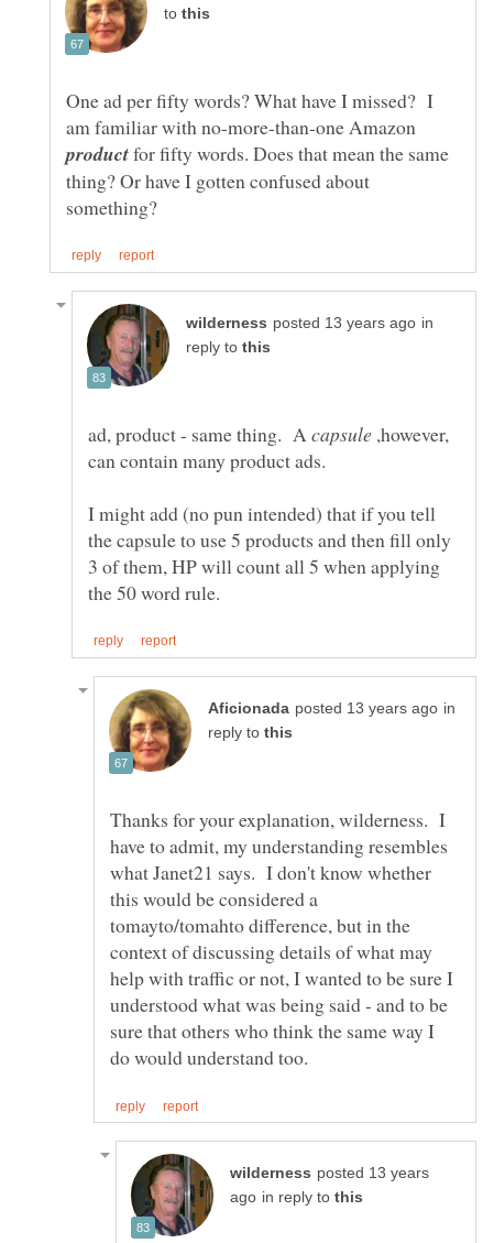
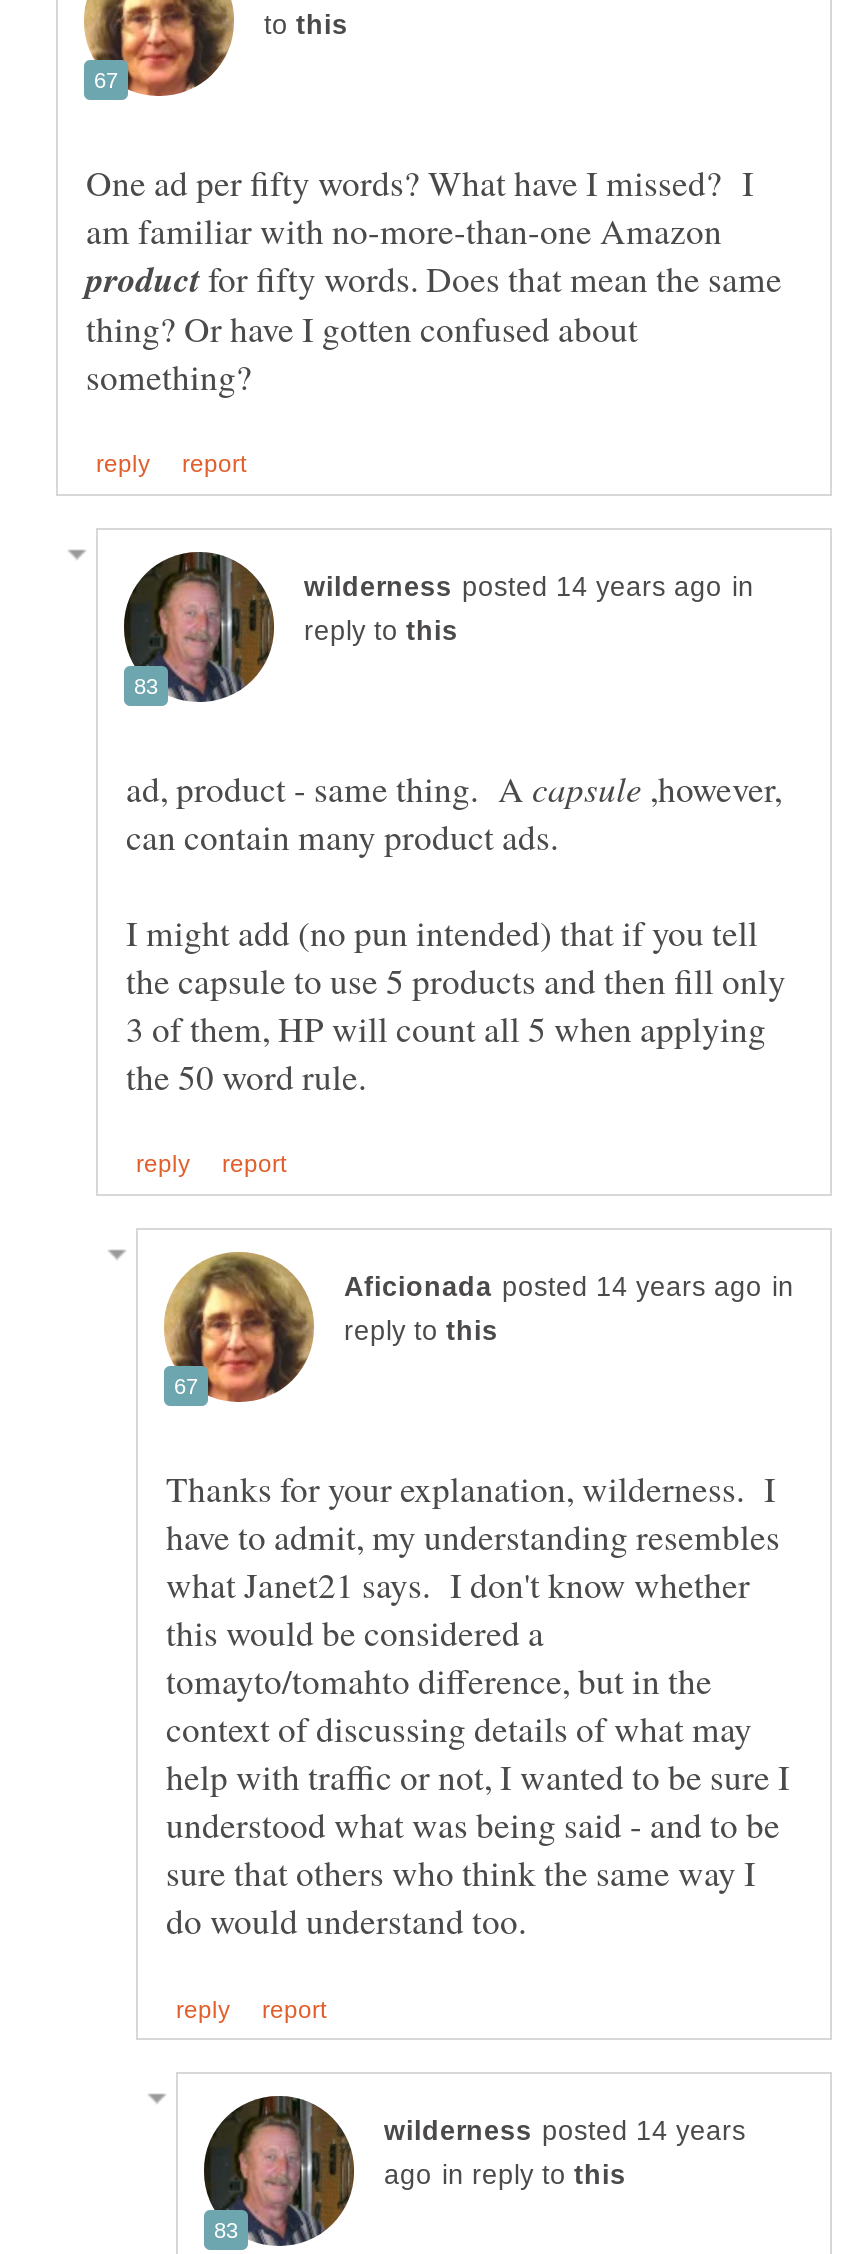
- posted 13 years
+ posted 14 years
